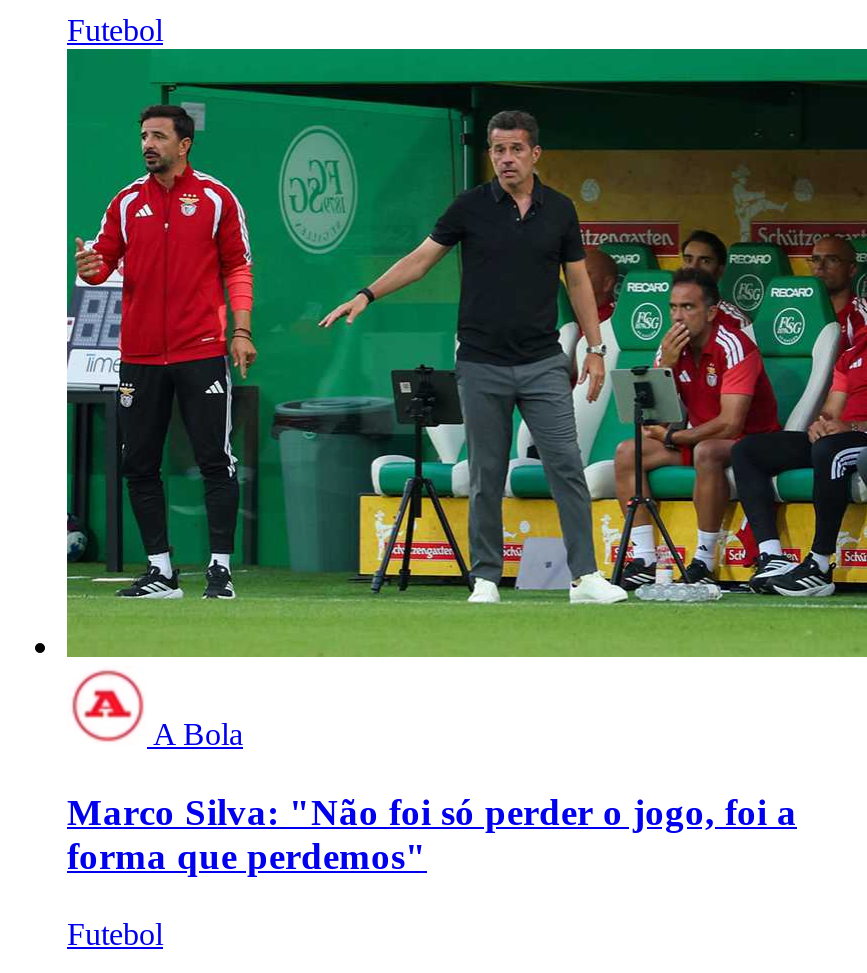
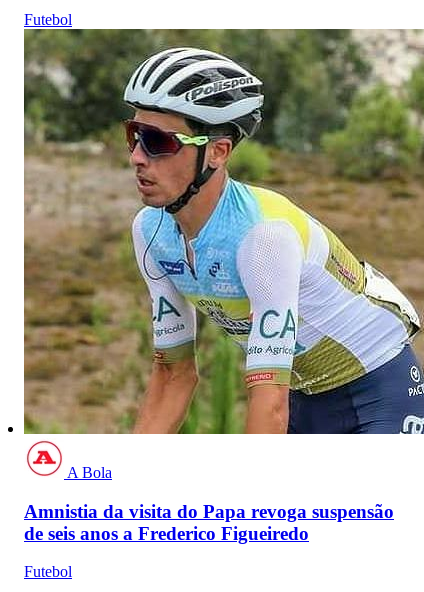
- [image]
+ [image]

- Marco Silva: "Não foi só perder o jogo, foi a
- forma que perdemos"
+ Amnistia da visita do Papa revoga suspensão
+ de seis anos a Frederico Figueiredo
